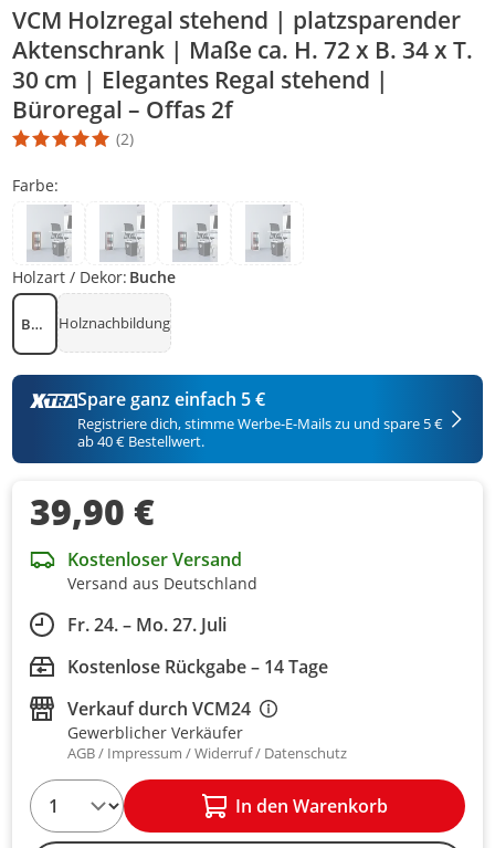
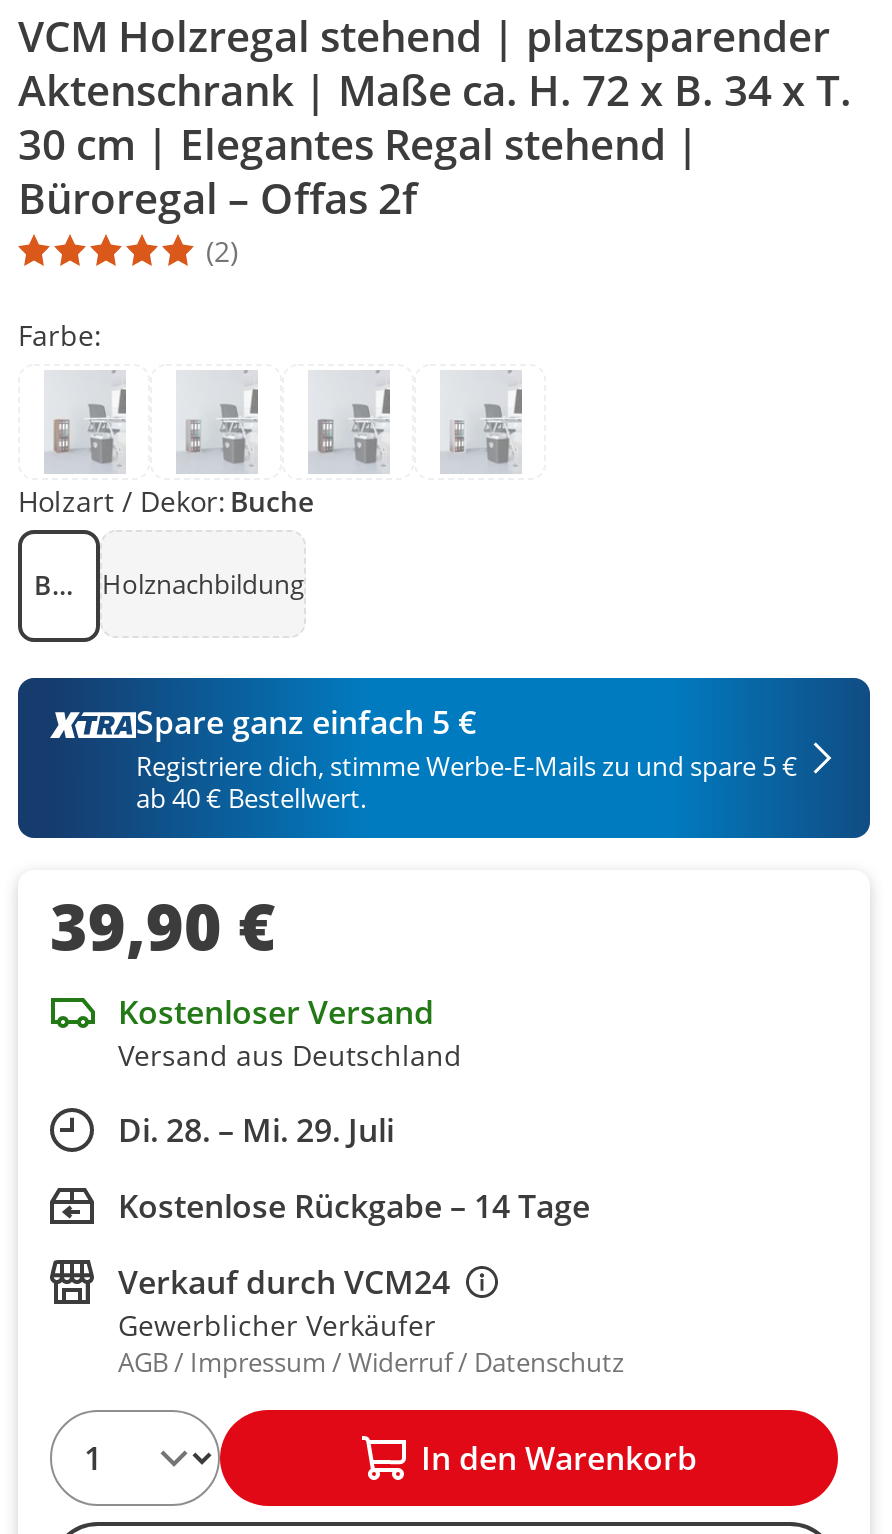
- Fr. 24. – Mo. 27. Juli
+ Di. 28. – Mi. 29. Juli
